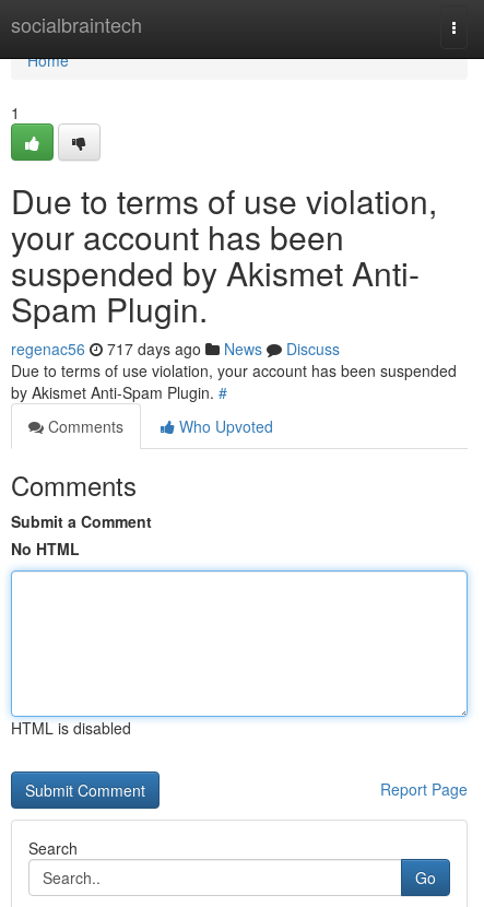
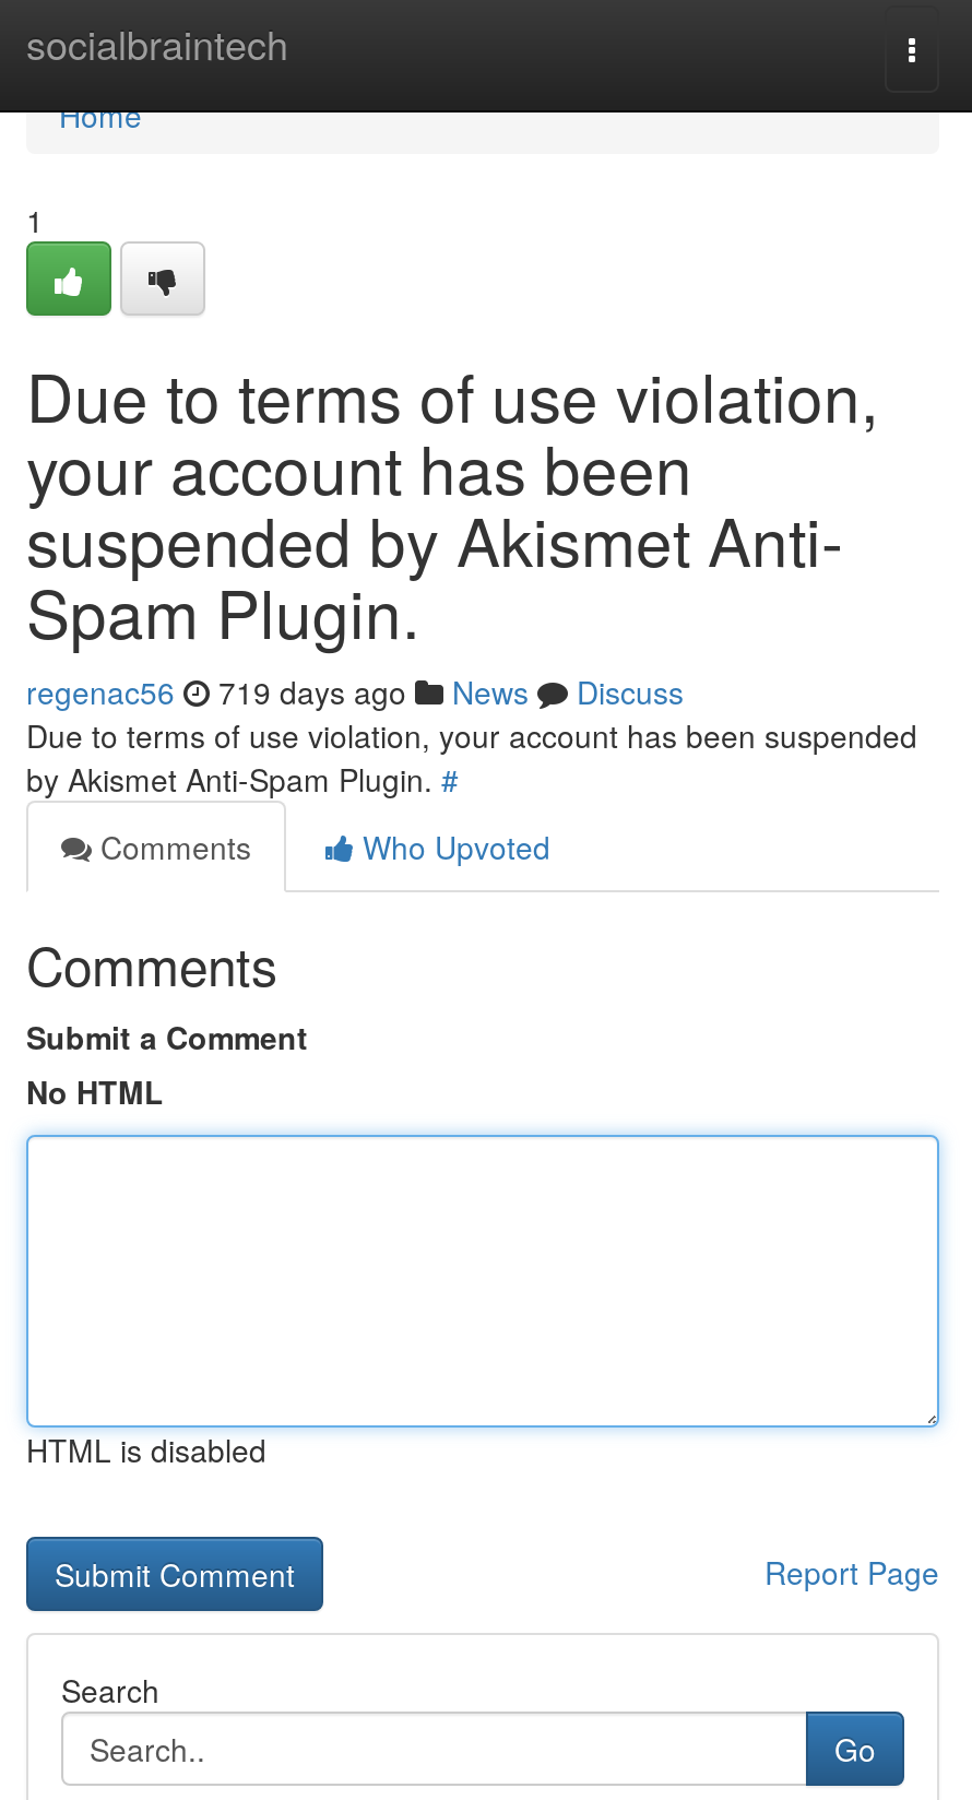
- regenac56 717 days ago News Discuss
+ regenac56 719 days ago News Discuss
